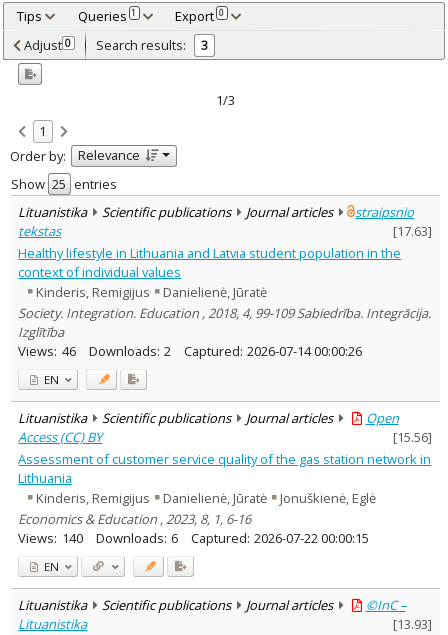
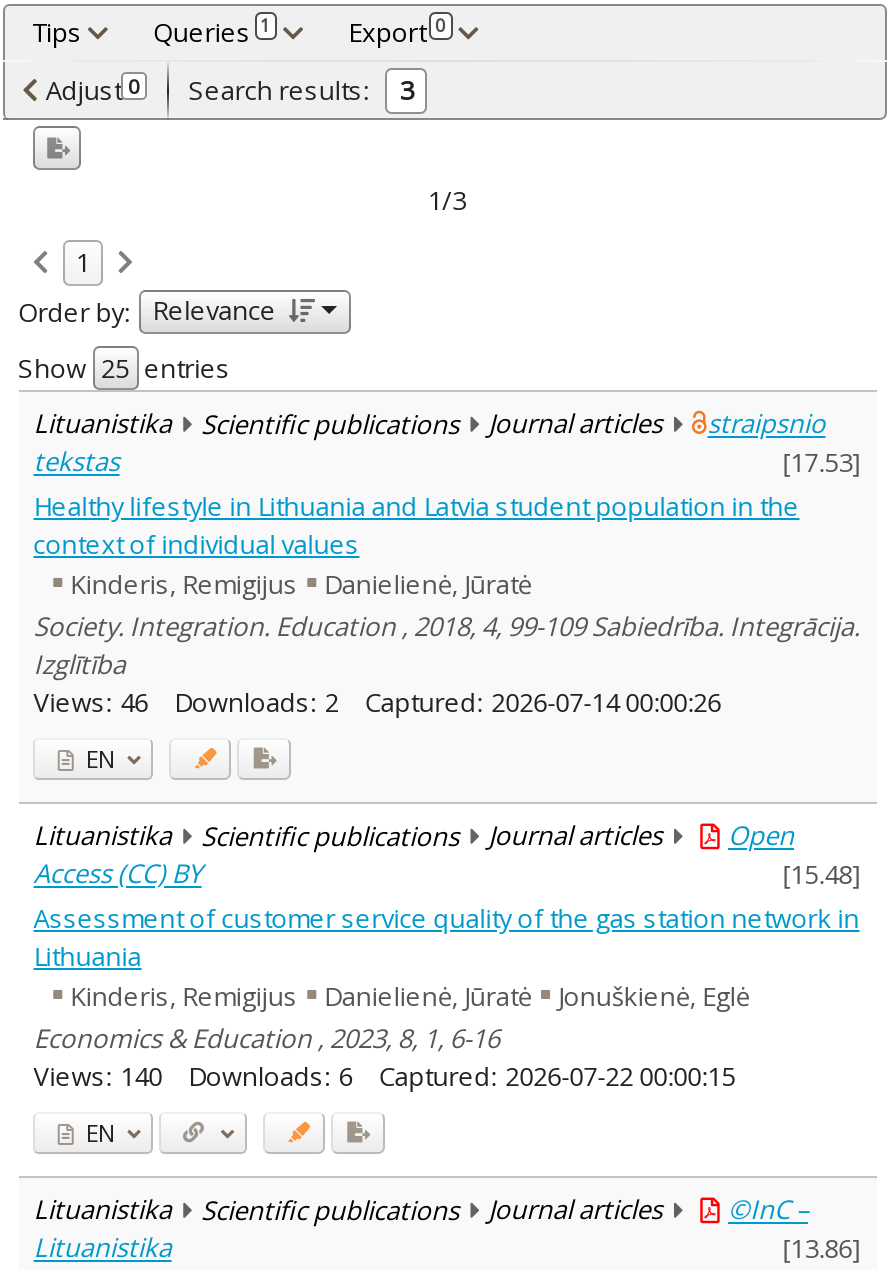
- [17.63]
+ [17.53]

- [15.56]
+ [15.48]

- [13.93]
+ [13.86]
